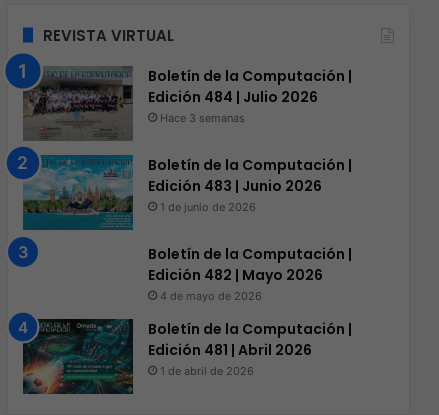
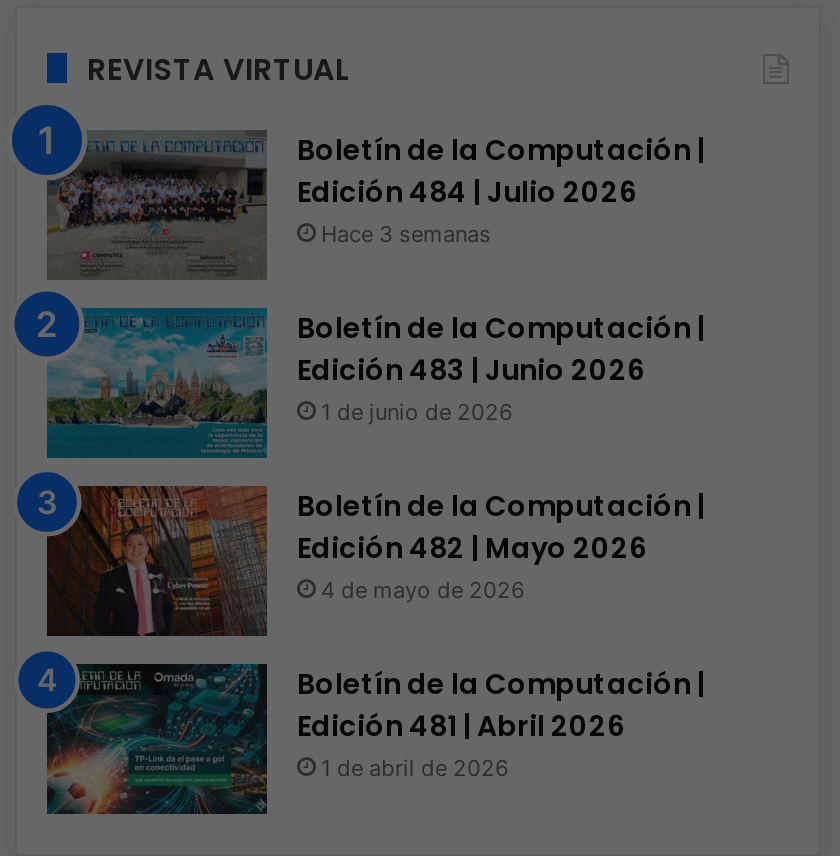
+ [image]
